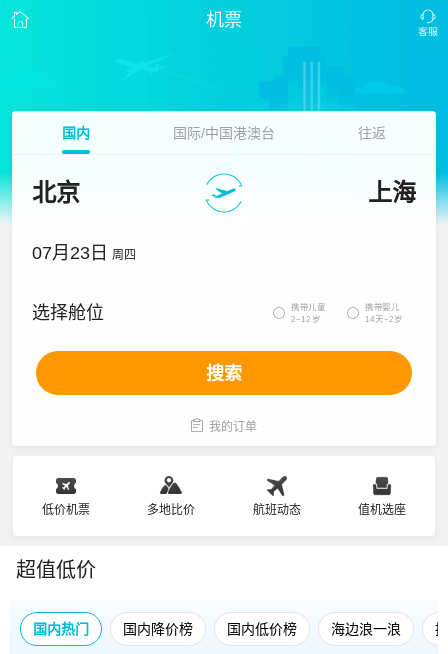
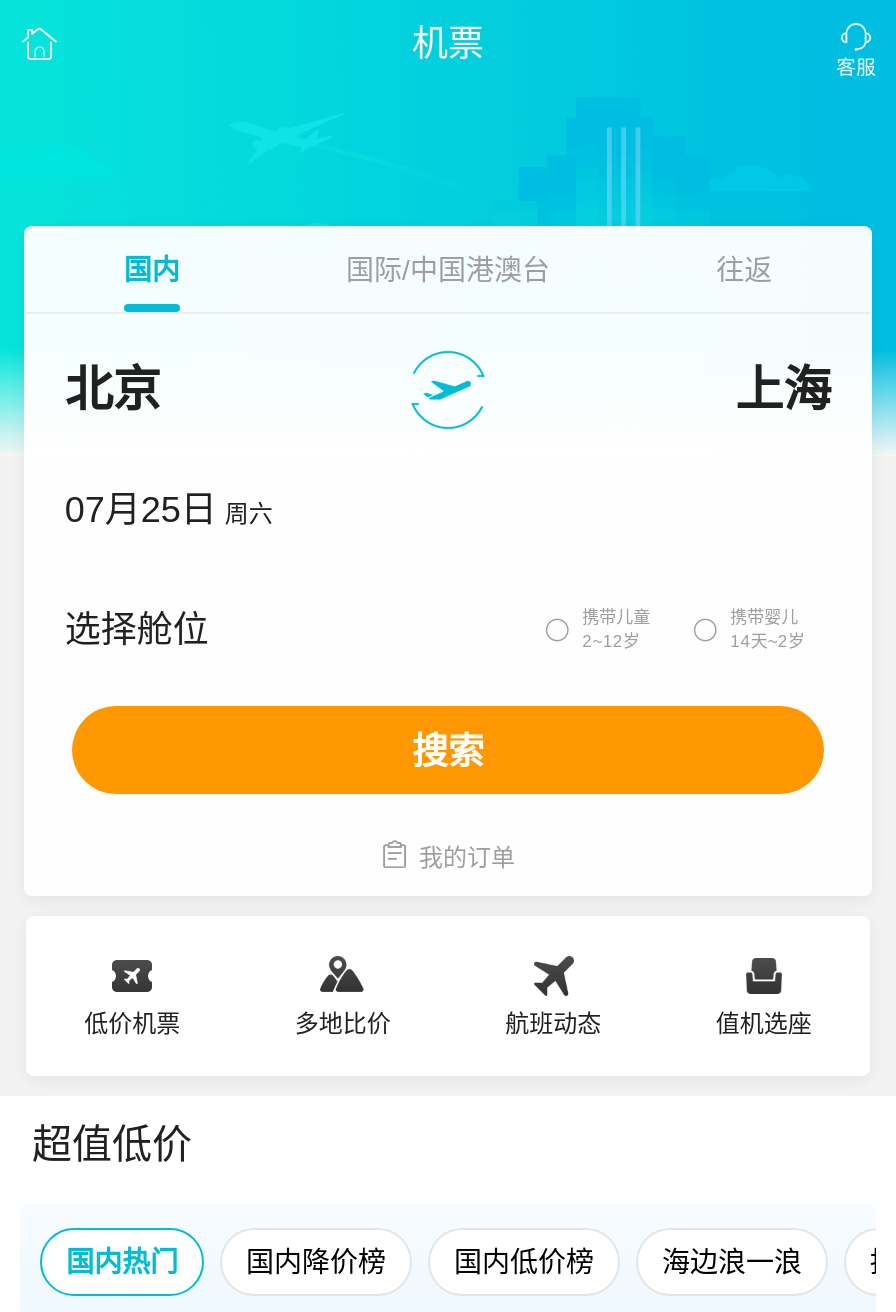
- 07月23日 周四
+ 07月25日 周六
